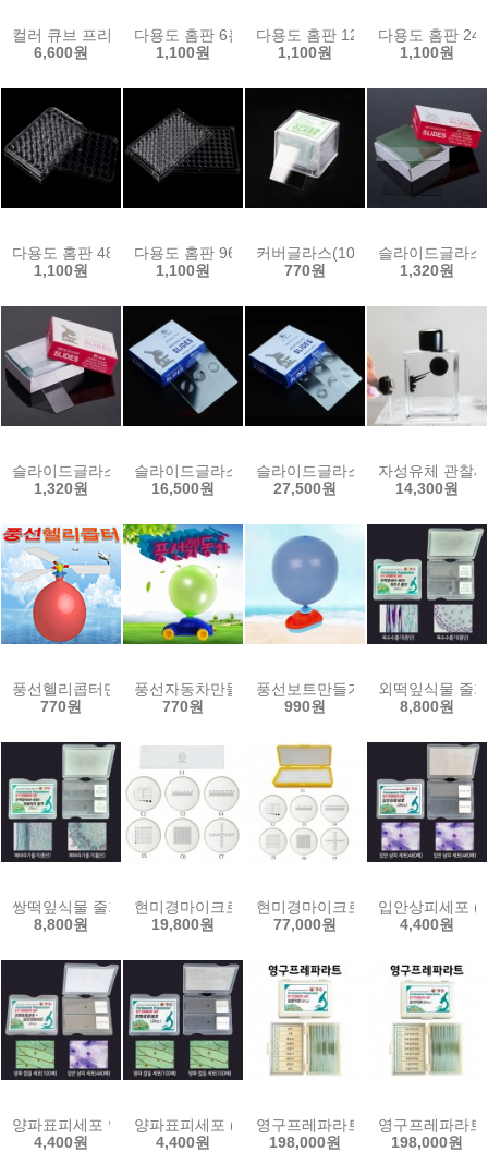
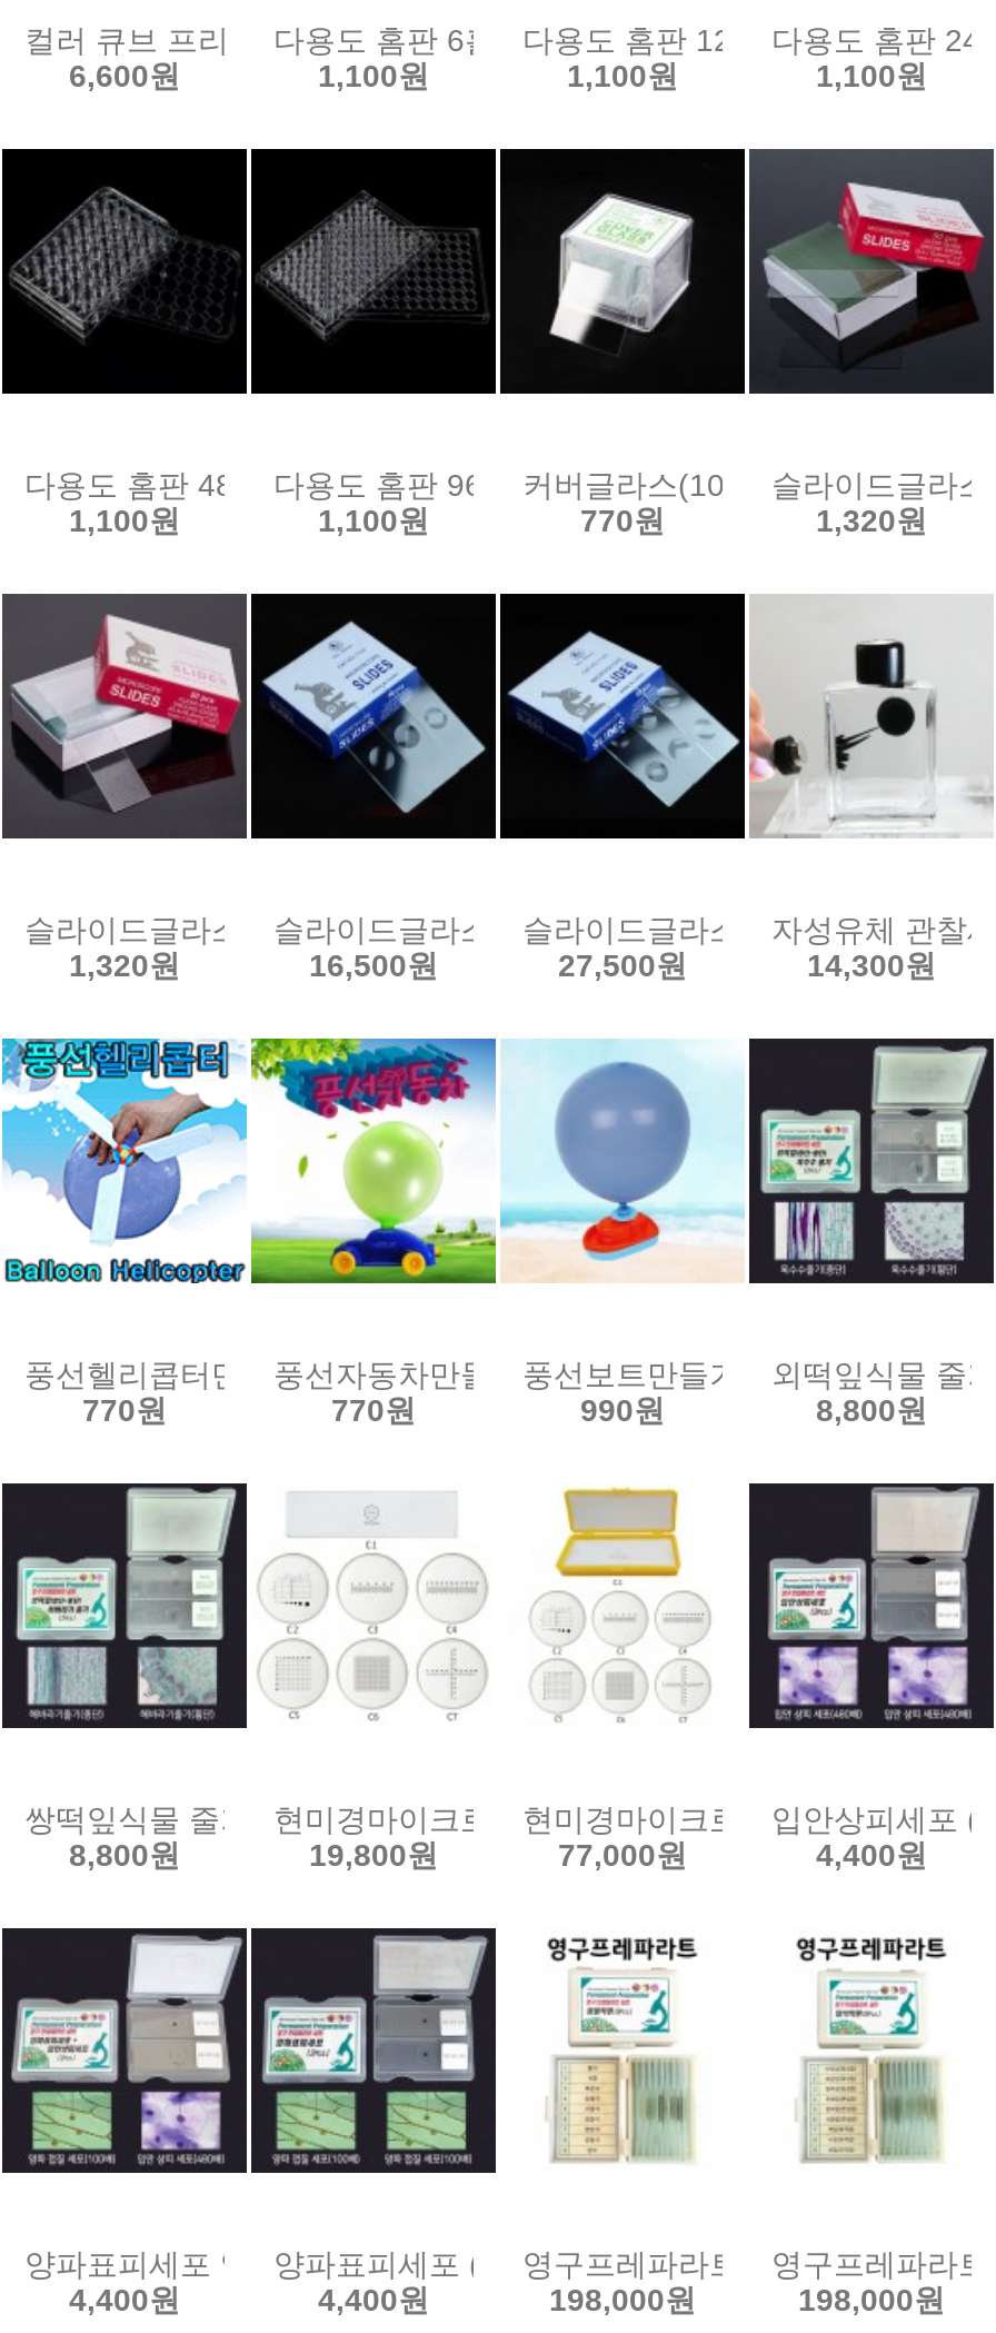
- [image]
+ [image]
